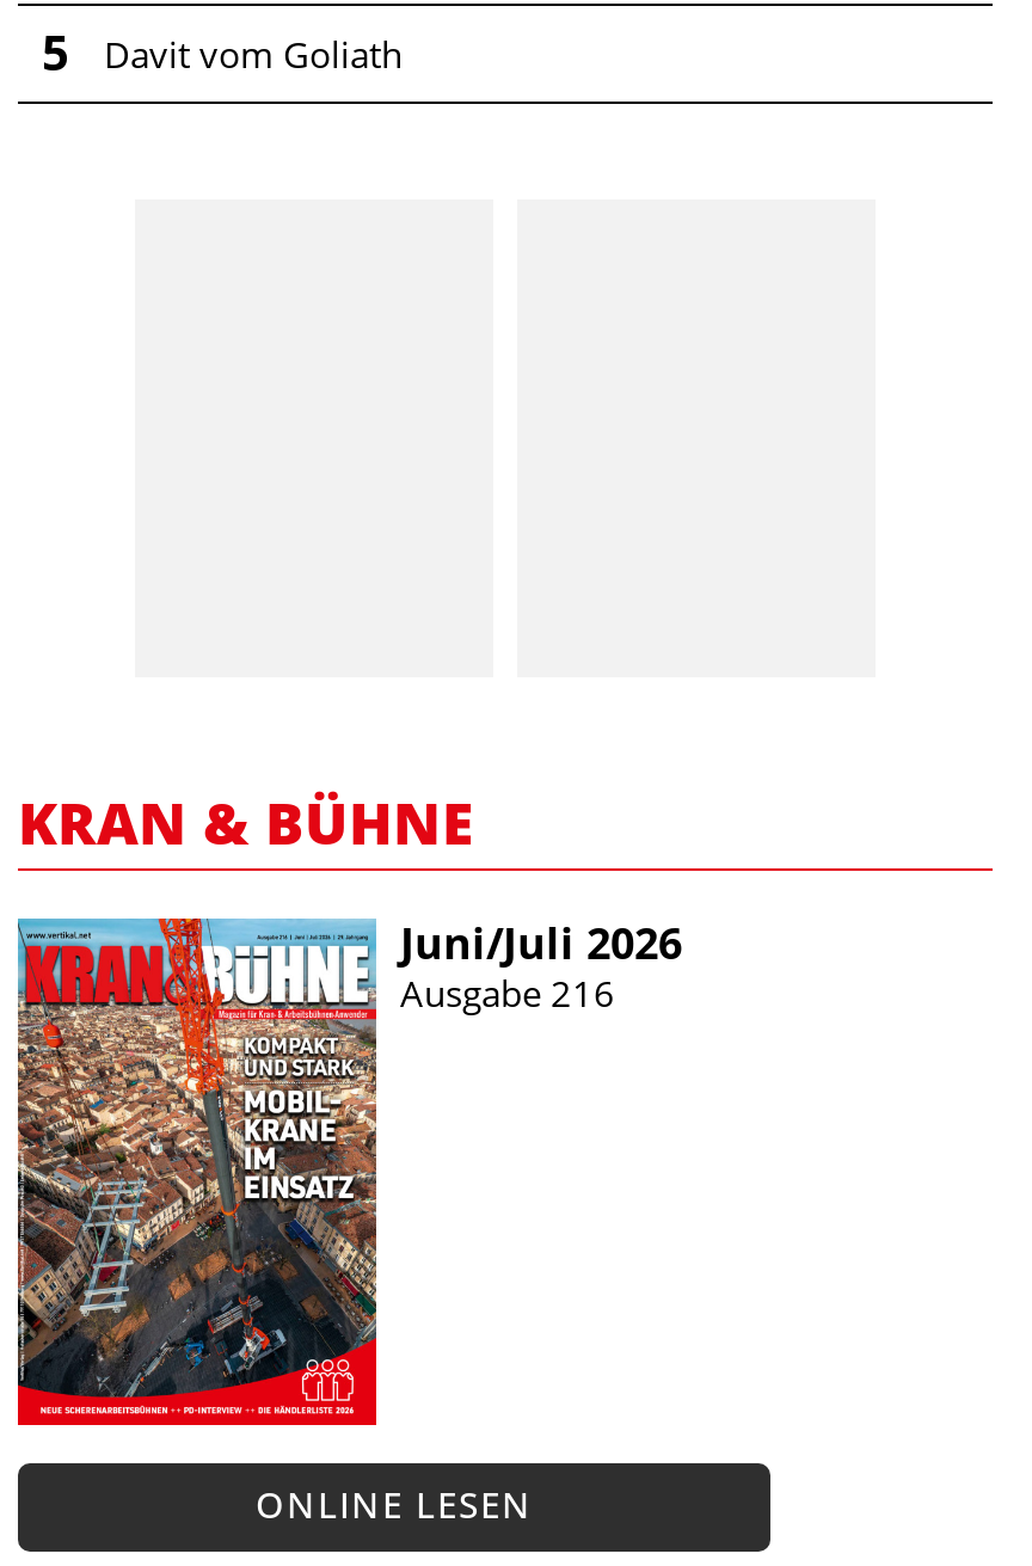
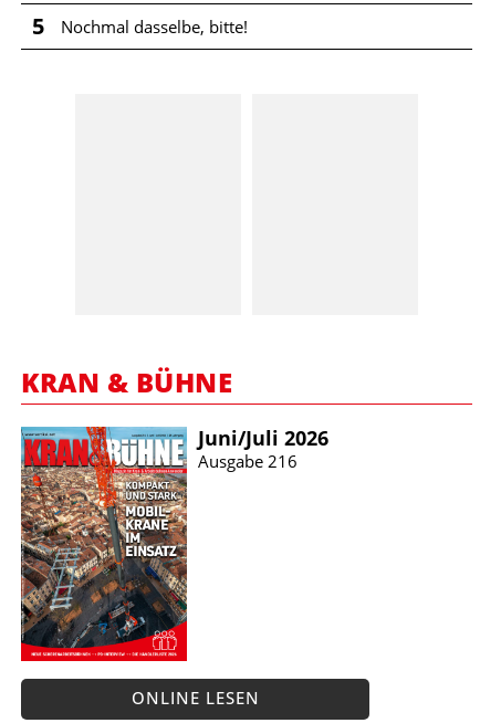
- Davit vom Goliath
+ Nochmal dasselbe, bitte!
